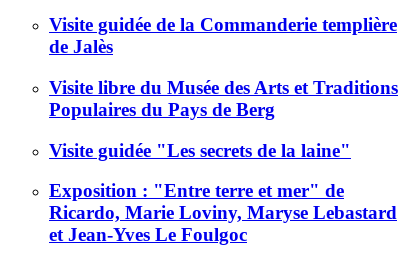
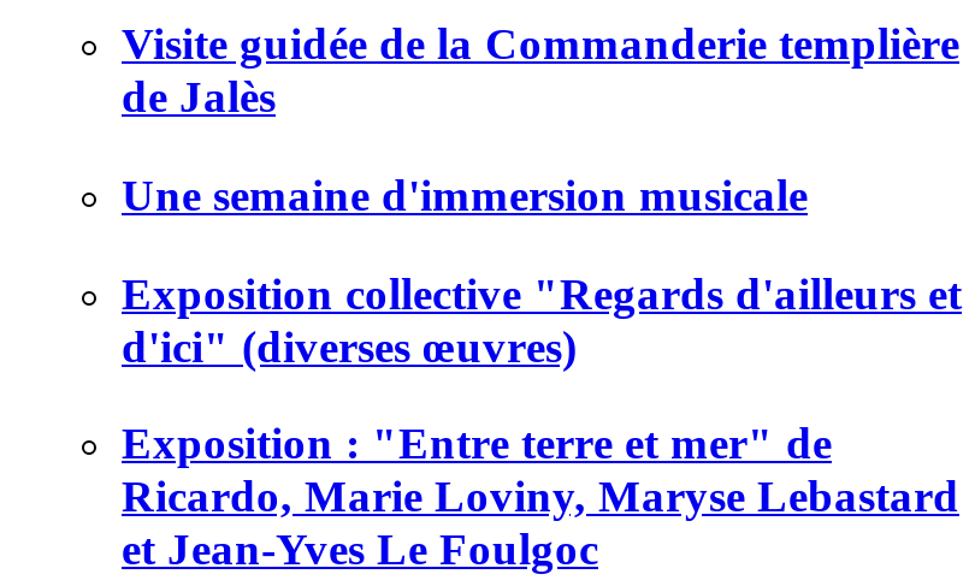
- Visite libre du Musée des Arts et Traditions
- Populaires du Pays de Berg
+ Une semaine d'immersion musicale

- Visite guidée "Les secrets de la laine"
+ Exposition collective "Regards d'ailleurs et
+ d'ici" (diverses œuvres)
